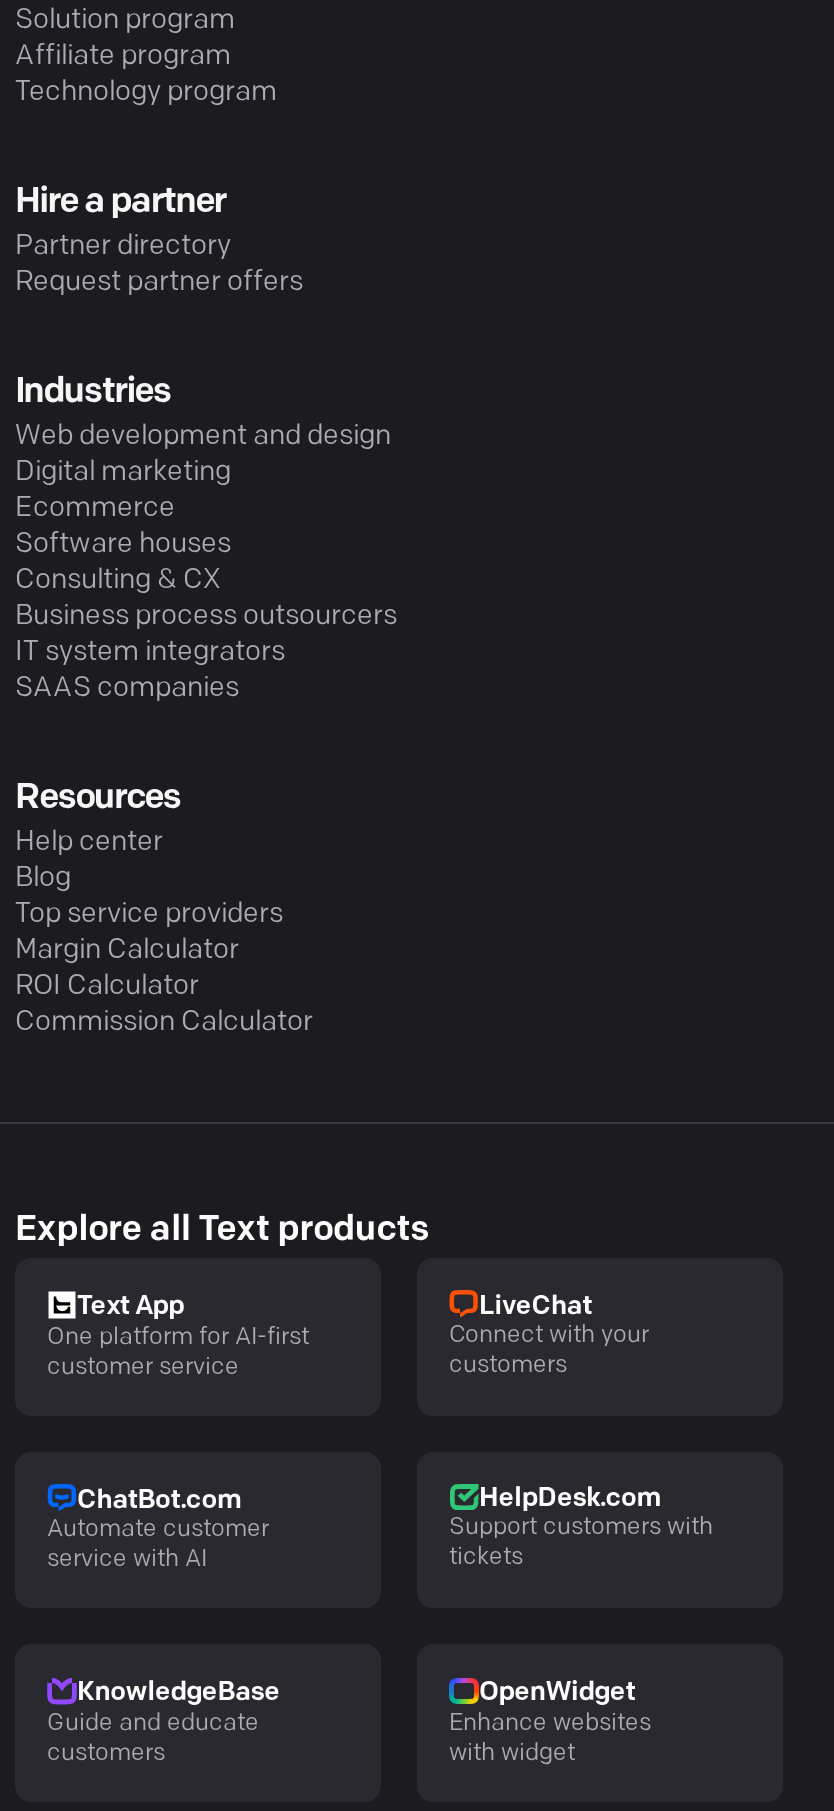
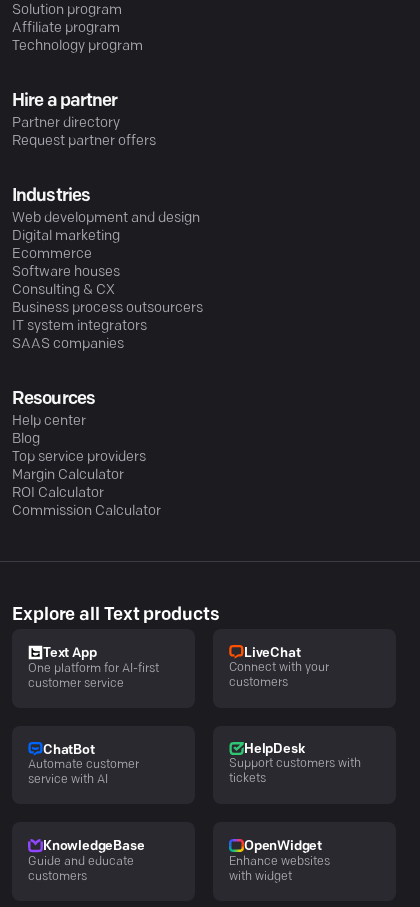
- ChatBot.com
+ ChatBot

- HelpDesk.com
+ HelpDesk
